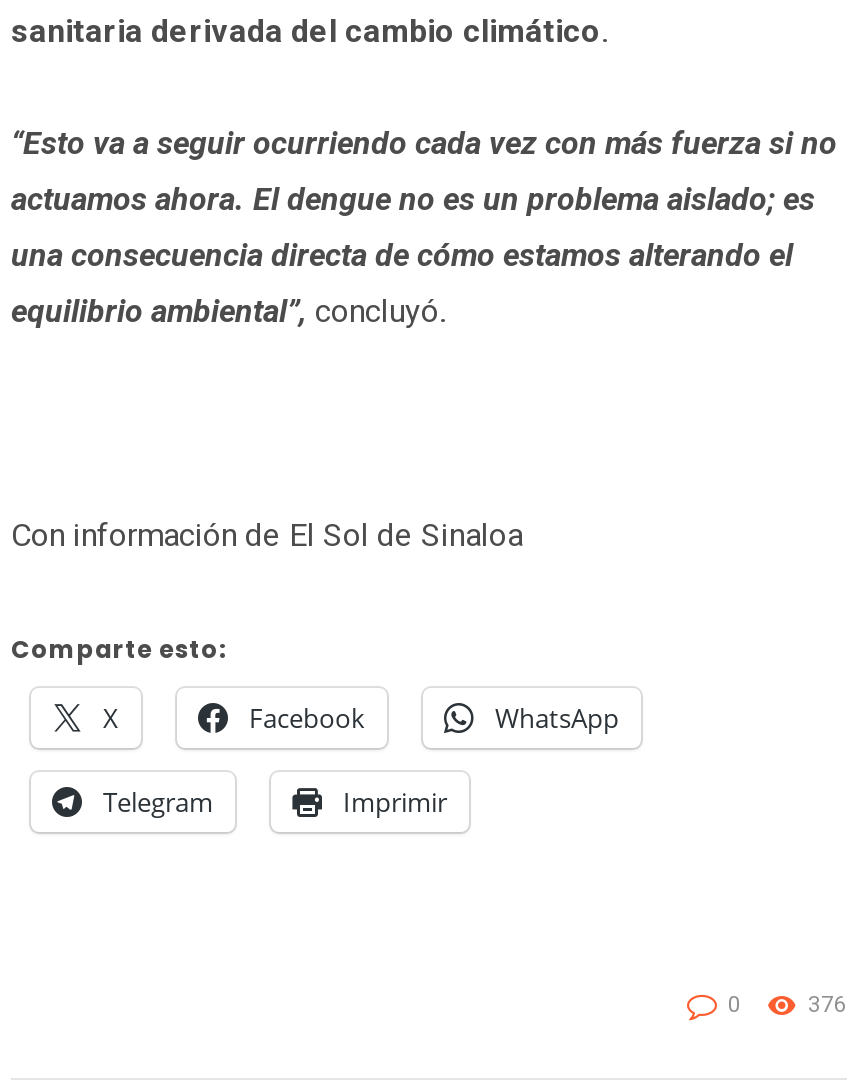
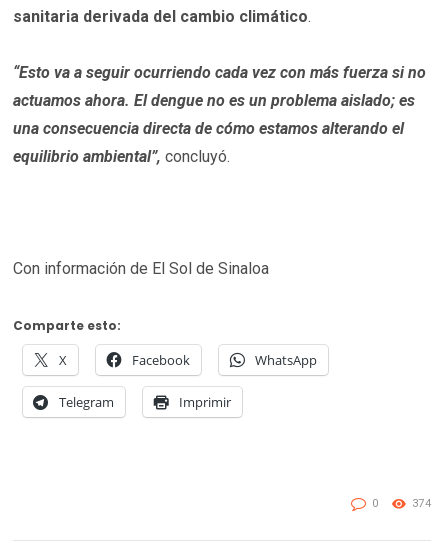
- 376
+ 374
